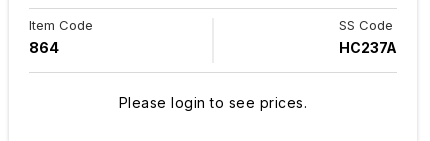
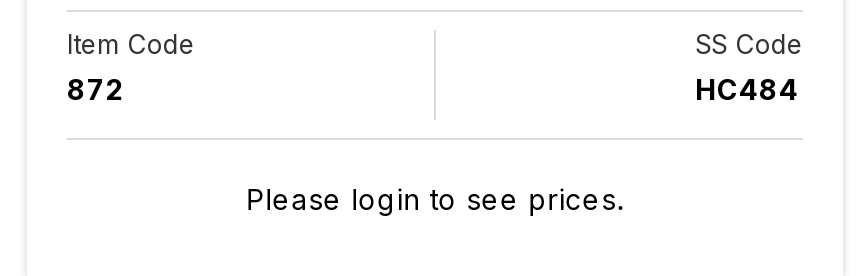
- 864
+ 872

- HC237A
+ HC484
